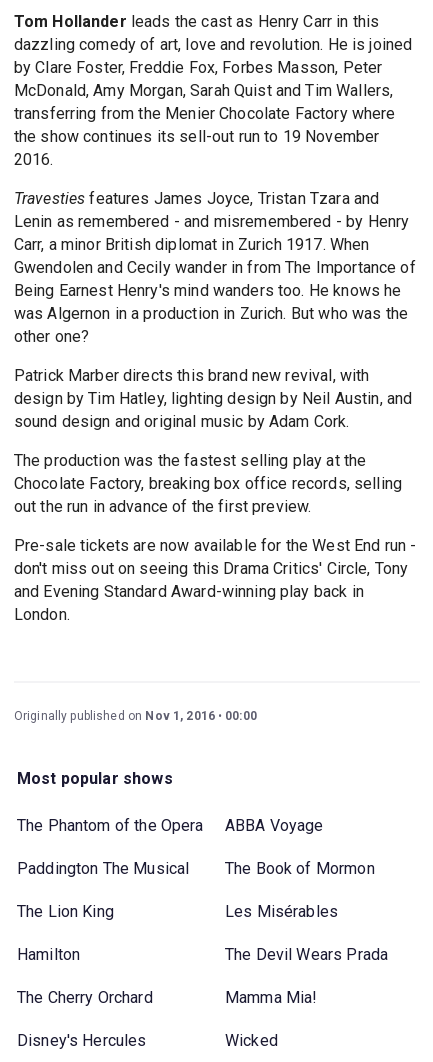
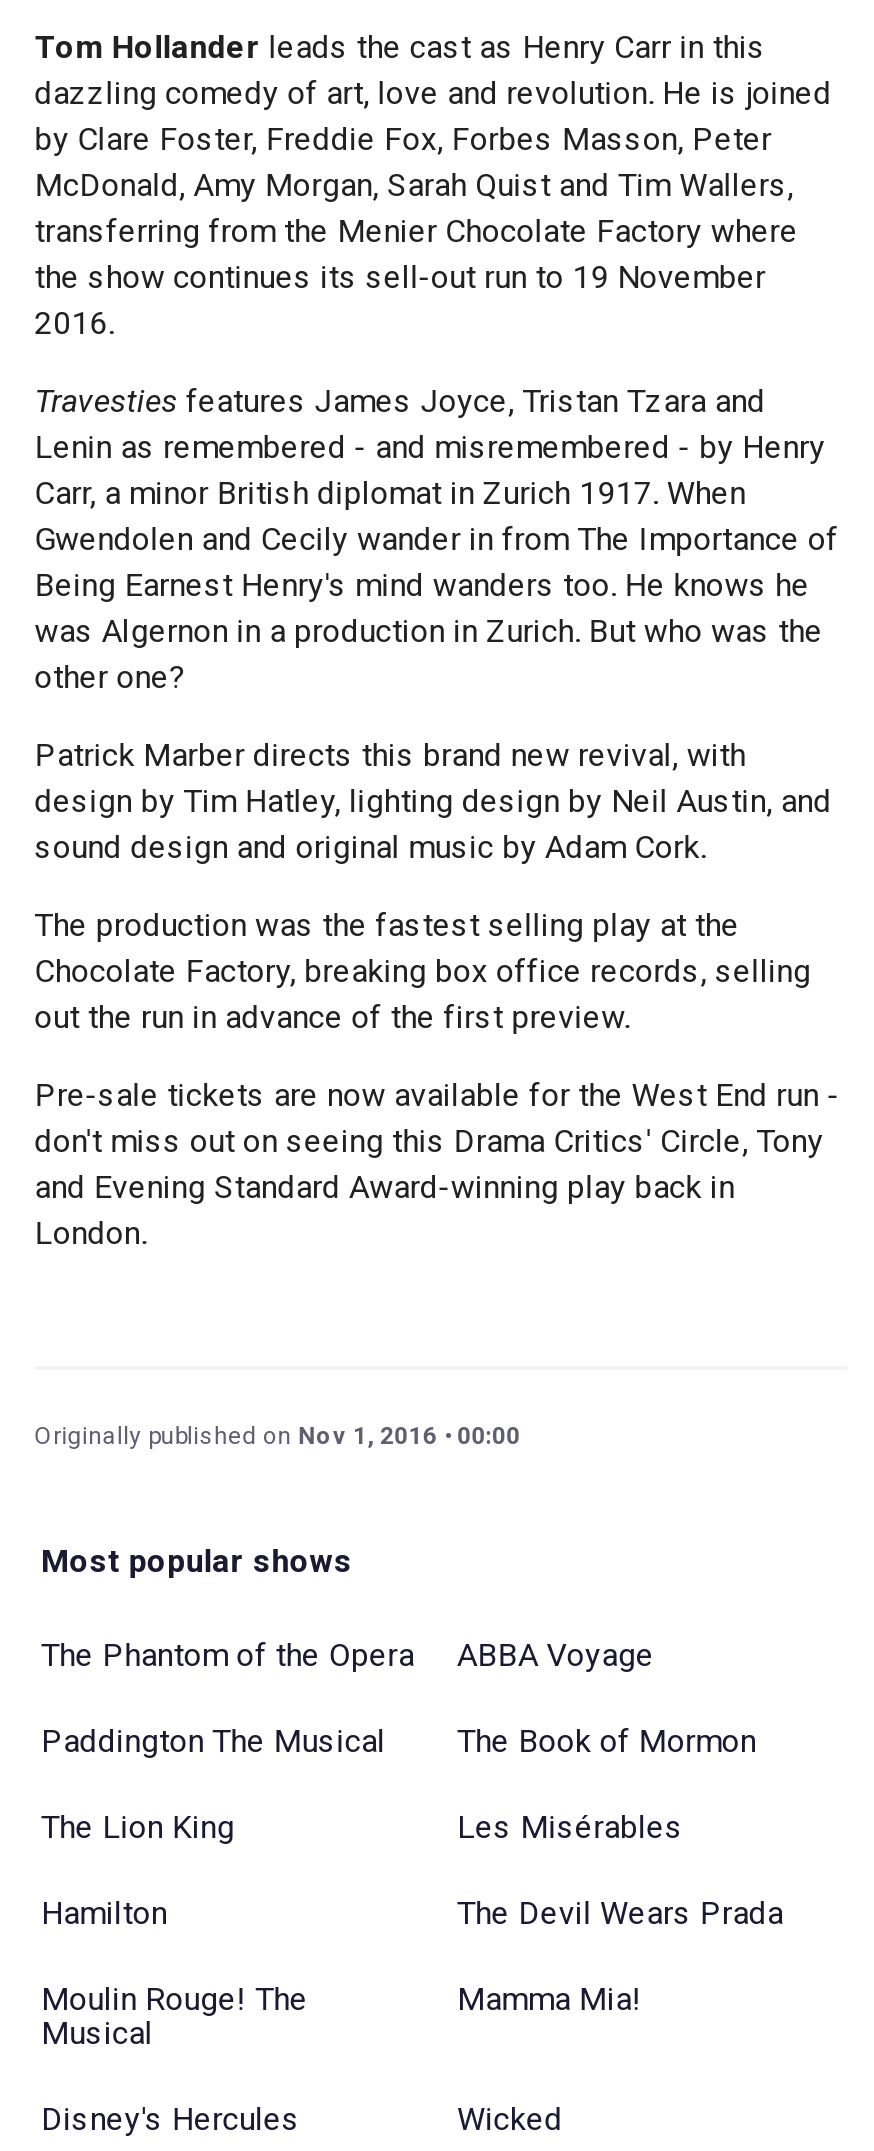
- The Cherry Orchard
+ Moulin Rouge! The
+ Musical
